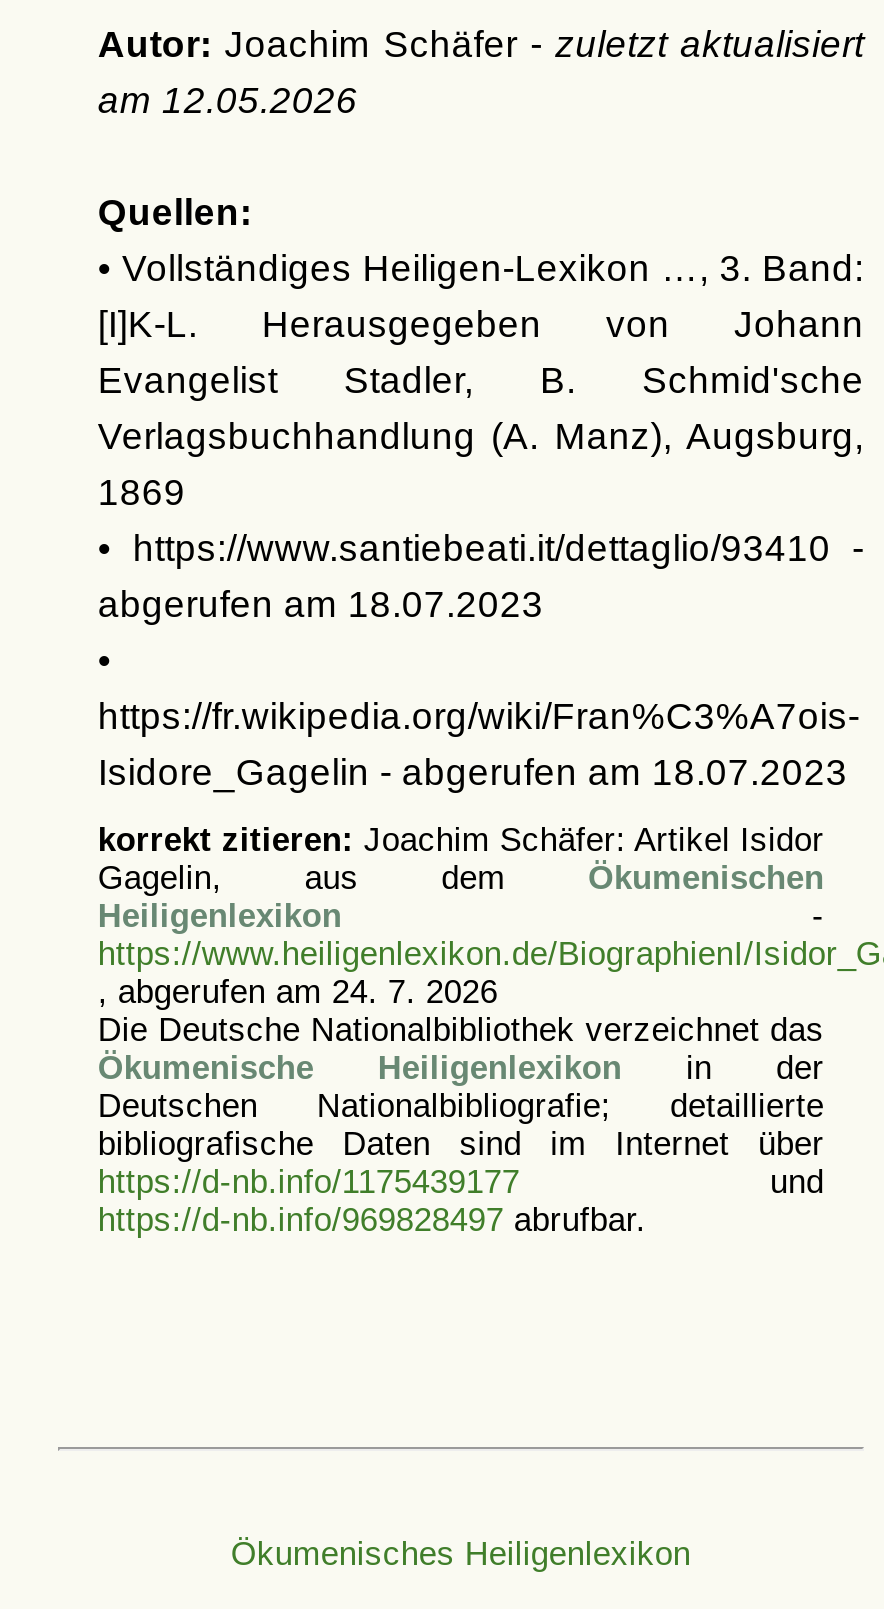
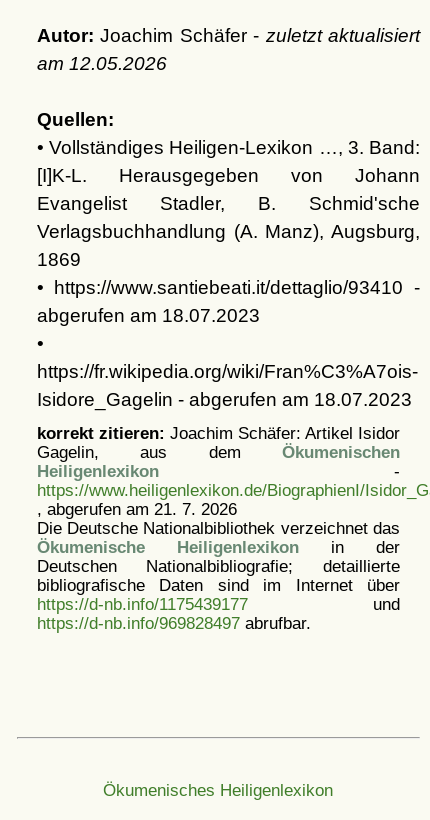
- , abgerufen am 24. 7. 2026
+ , abgerufen am 21. 7. 2026
